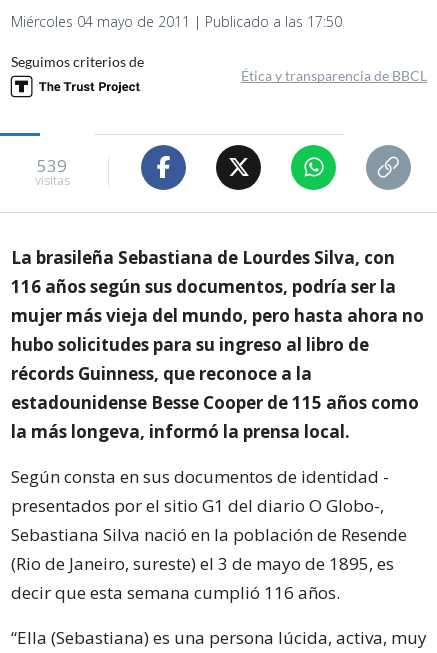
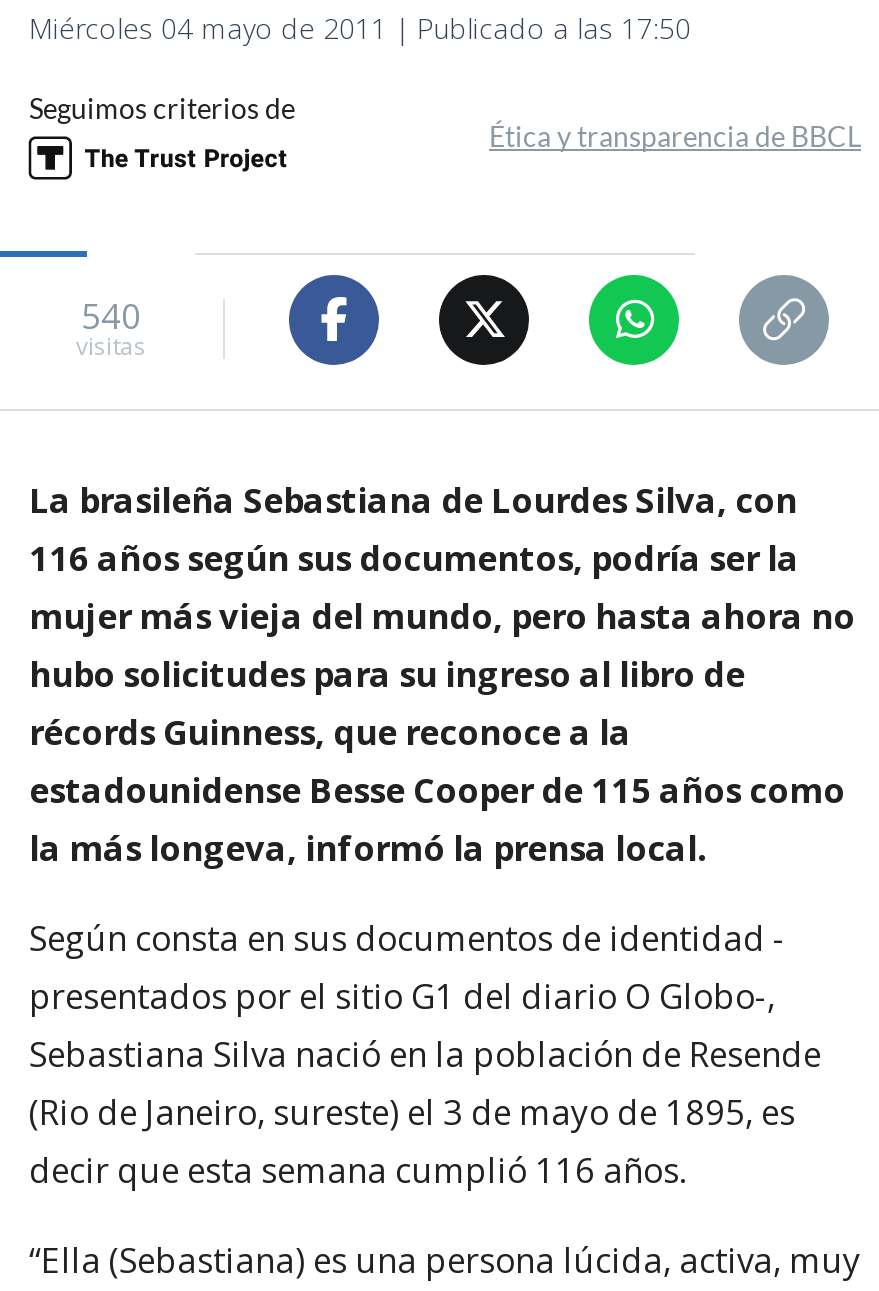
- 539
+ 540
